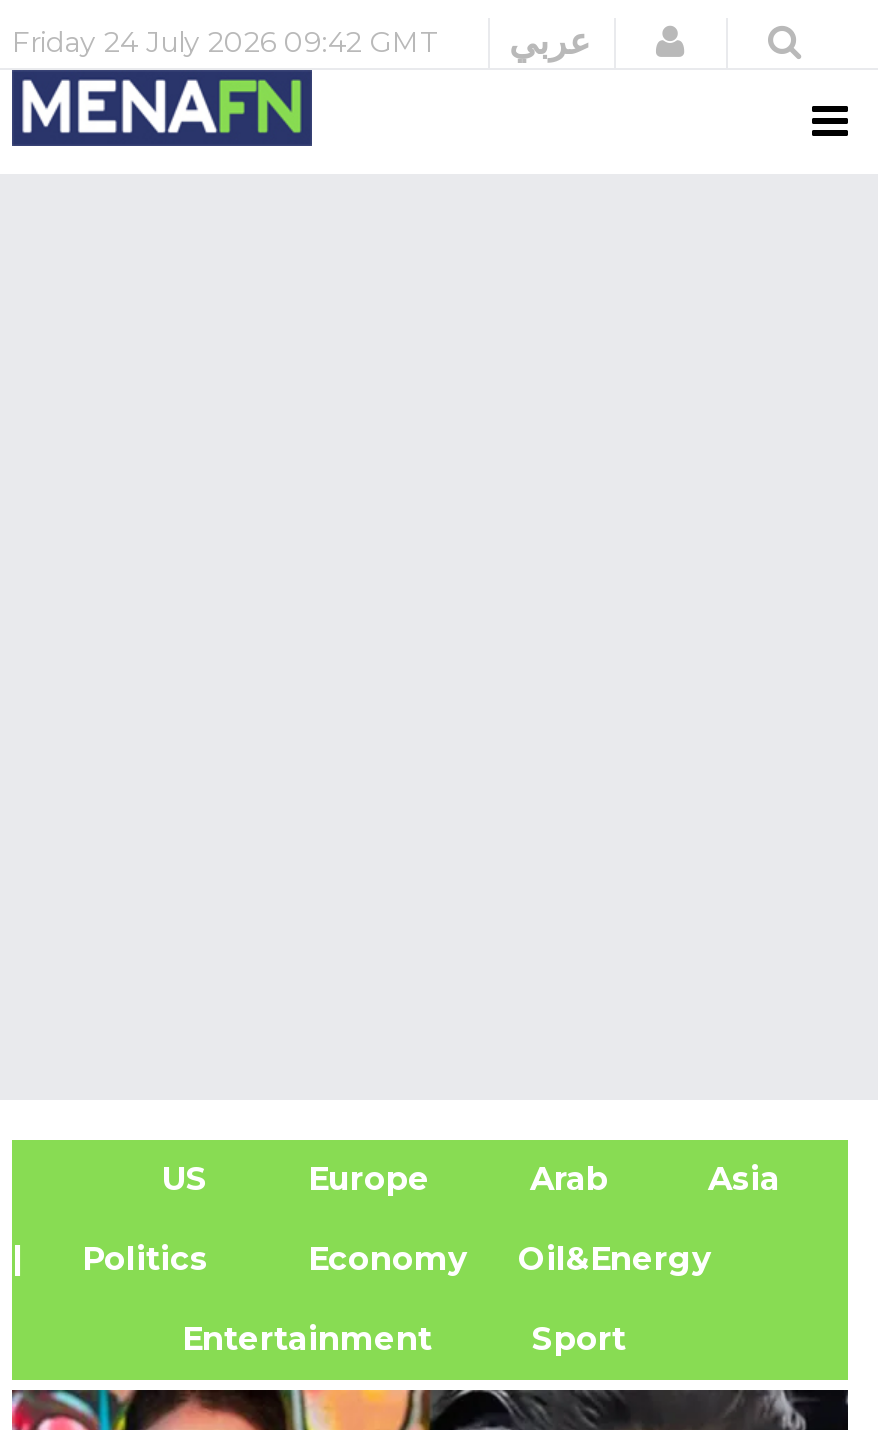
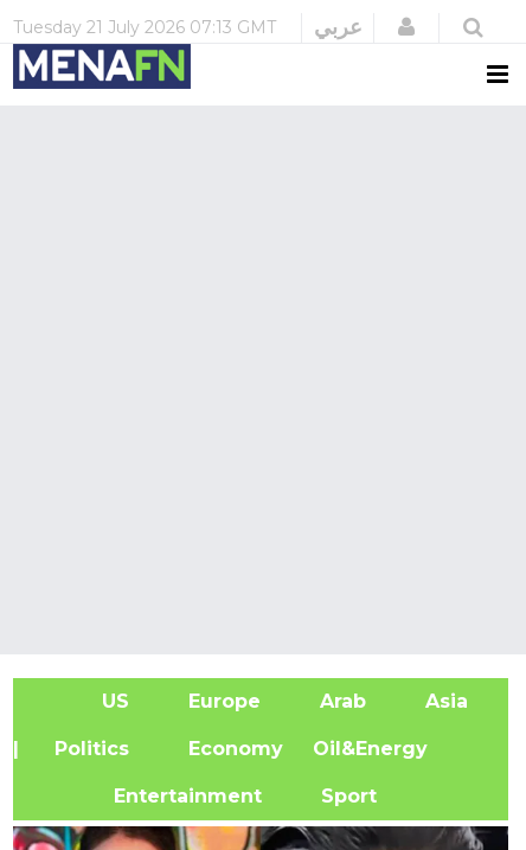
- Friday 24 July 2026 09:42 GMT
+ Tuesday 21 July 2026 07:13 GMT
